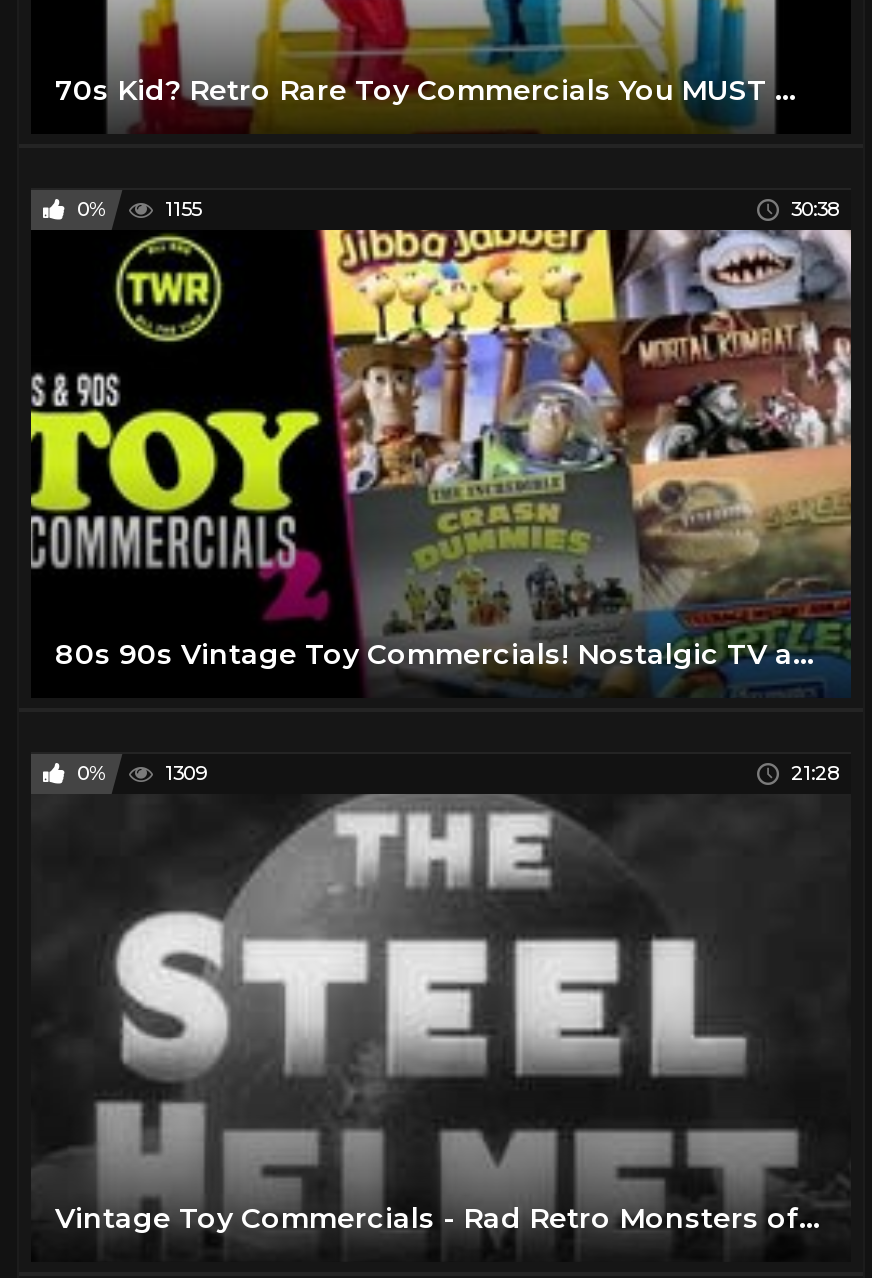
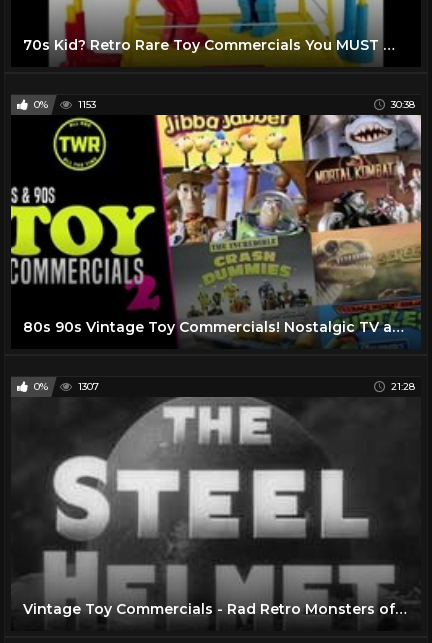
- 1155
+ 1153

- 1309
+ 1307
